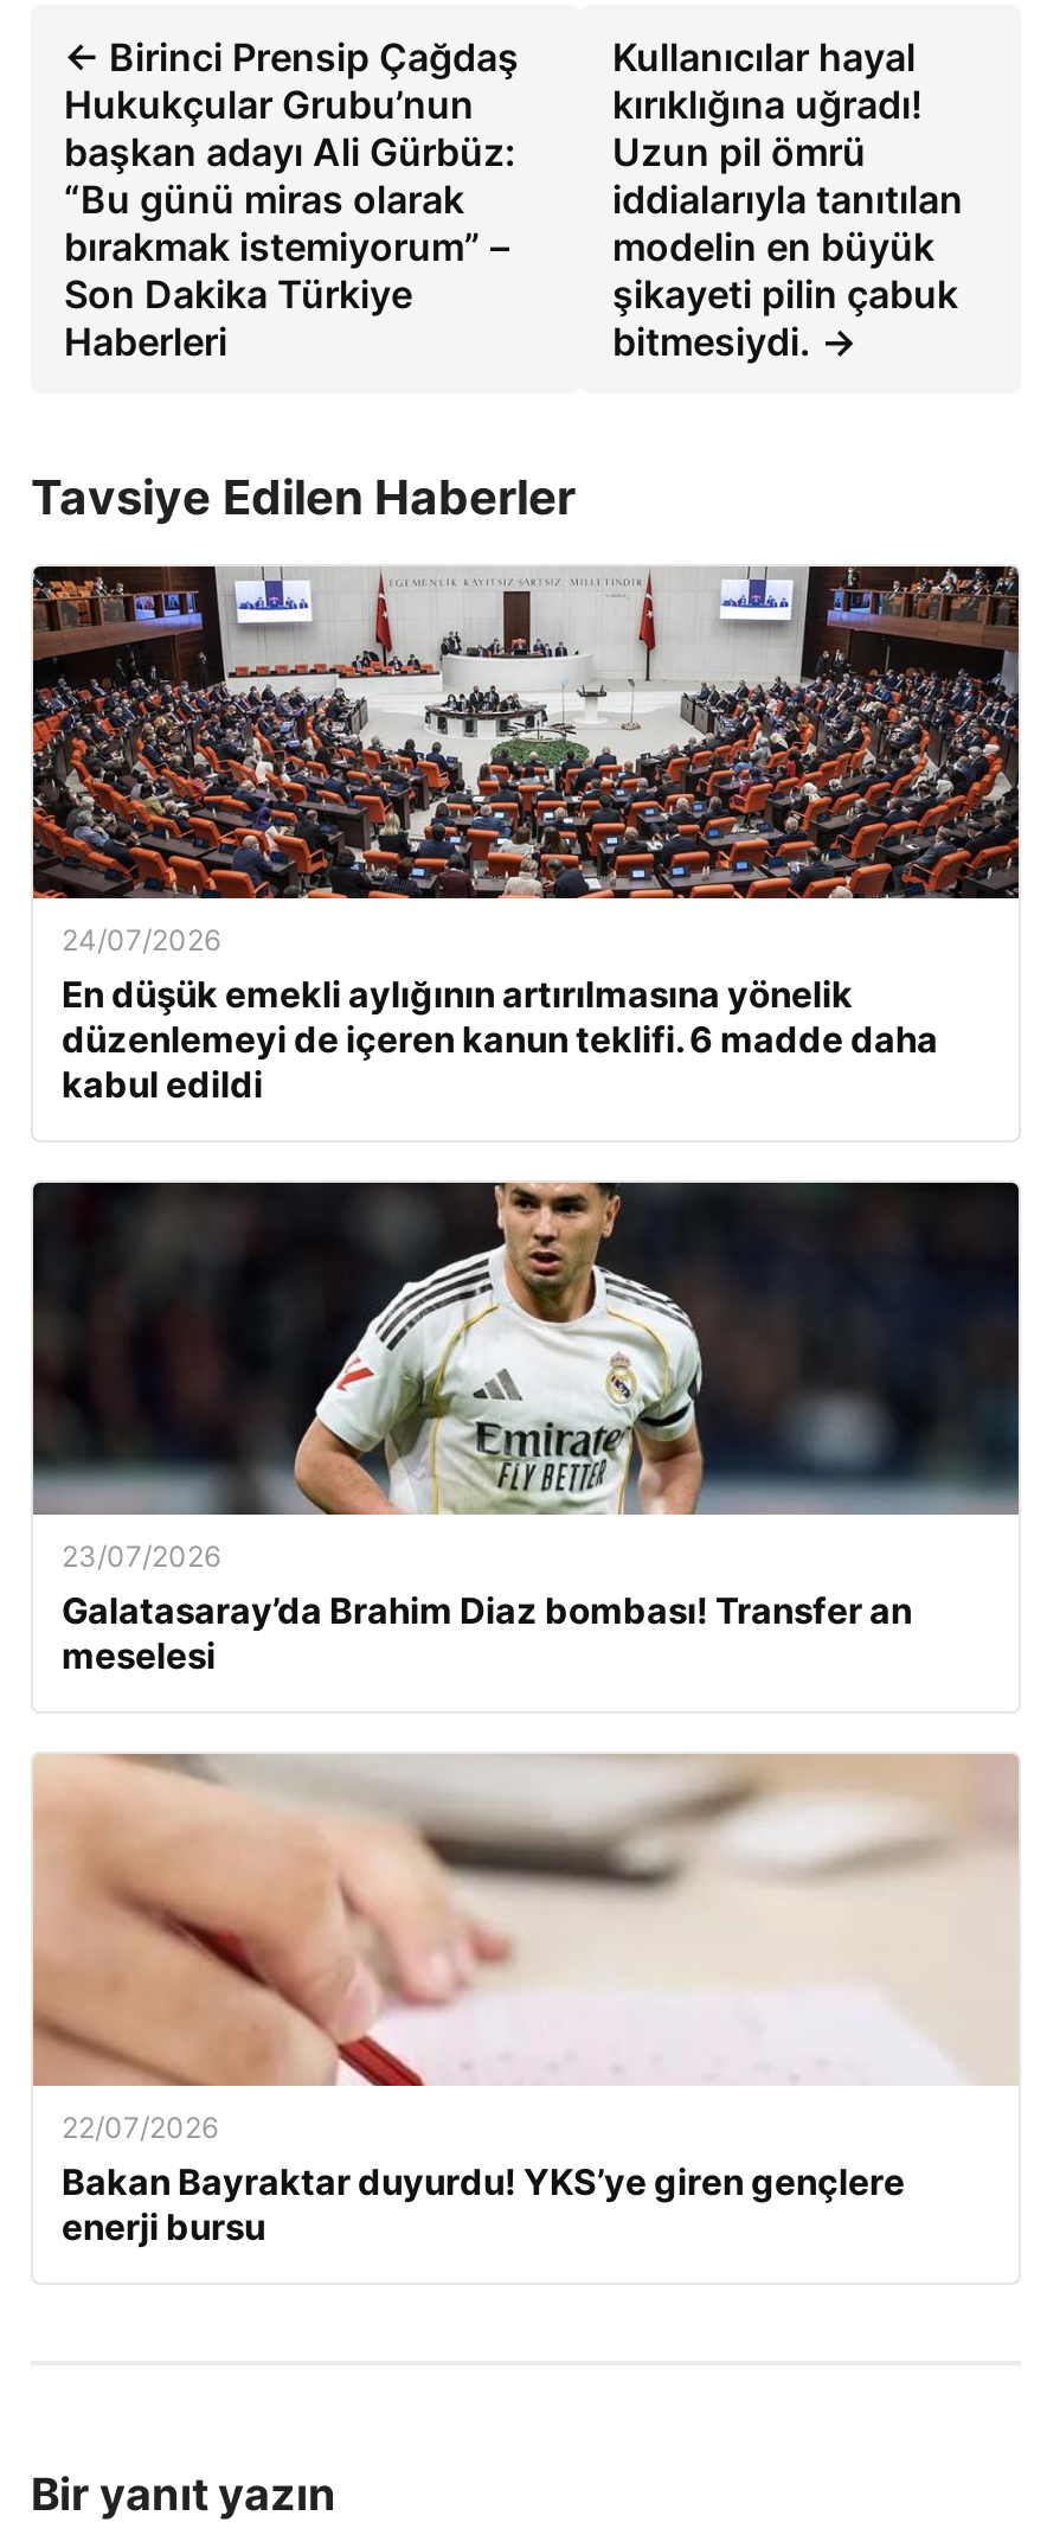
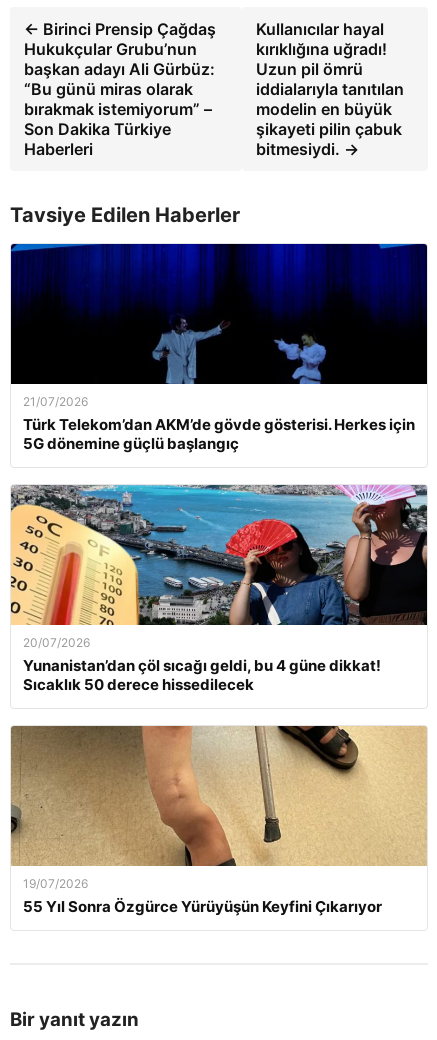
- [image]
- 24/07/2026
- En düşük emekli aylığının artırılmasına yönelik
- düzenlemeyi de içeren kanun teklifi. 6 madde daha
- kabul edildi
+ [image]
+ 21/07/2026
+ Türk Telekom’dan AKM’de gövde gösterisi. Herkes için
+ 5G dönemine güçlü başlangıç

- [image]
- 23/07/2026
- Galatasaray’da Brahim Diaz bombası! Transfer an
- meselesi
+ [image]
+ 20/07/2026
+ Yunanistan’dan çöl sıcağı geldi, bu 4 güne dikkat!
+ Sıcaklık 50 derece hissedilecek

- [image]
- 22/07/2026
- Bakan Bayraktar duyurdu! YKS’ye giren gençlere
- enerji bursu
+ [image]
+ 19/07/2026
+ 55 Yıl Sonra Özgürce Yürüyüşün Keyfini Çıkarıyor
